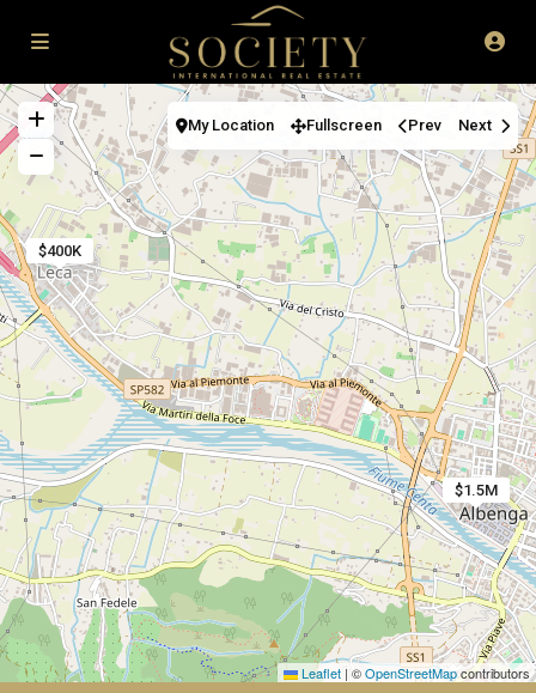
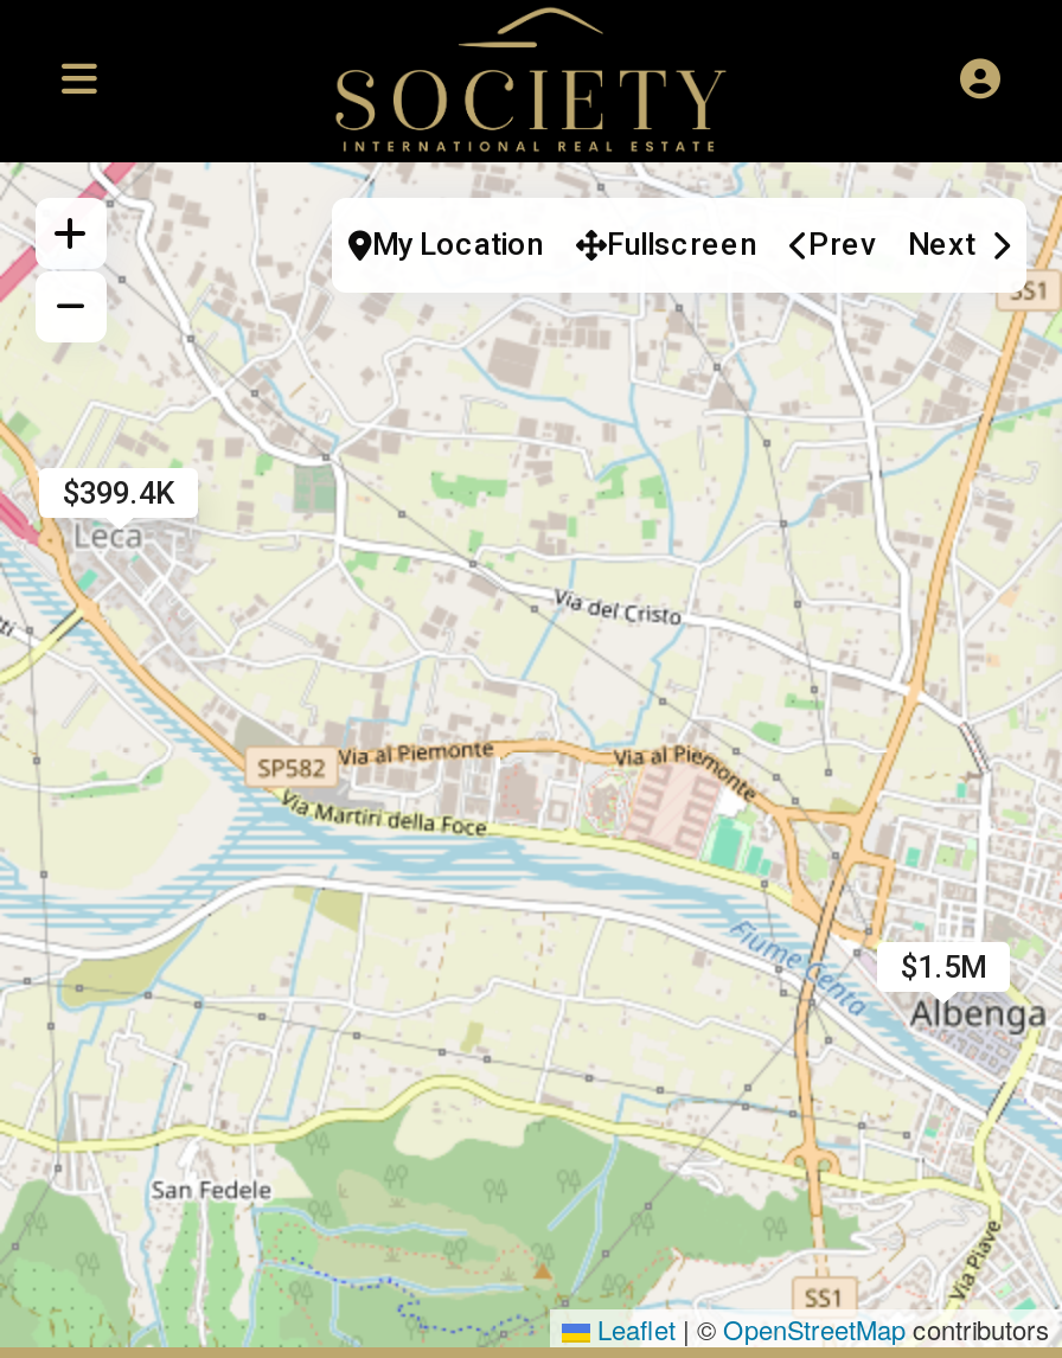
- $400K
+ $399.4K
